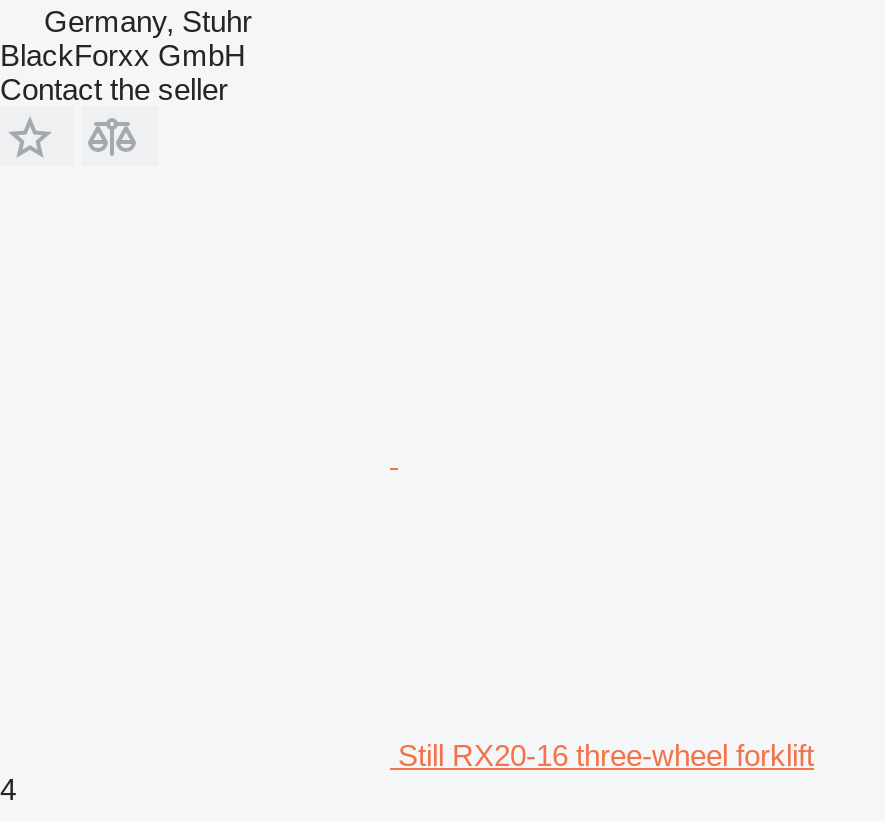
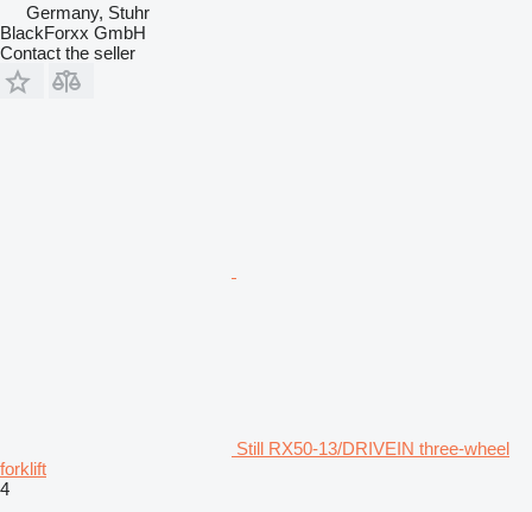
- Still RX20-16 three-wheel forklift
+ Still RX50-13/DRIVEIN three-wheel
+ forklift
